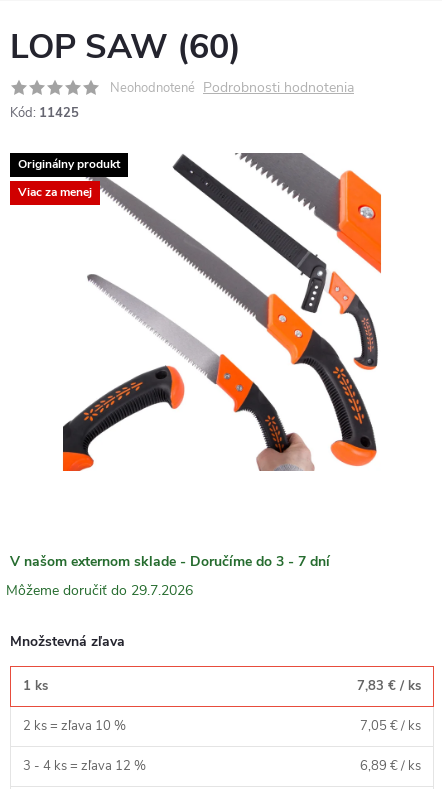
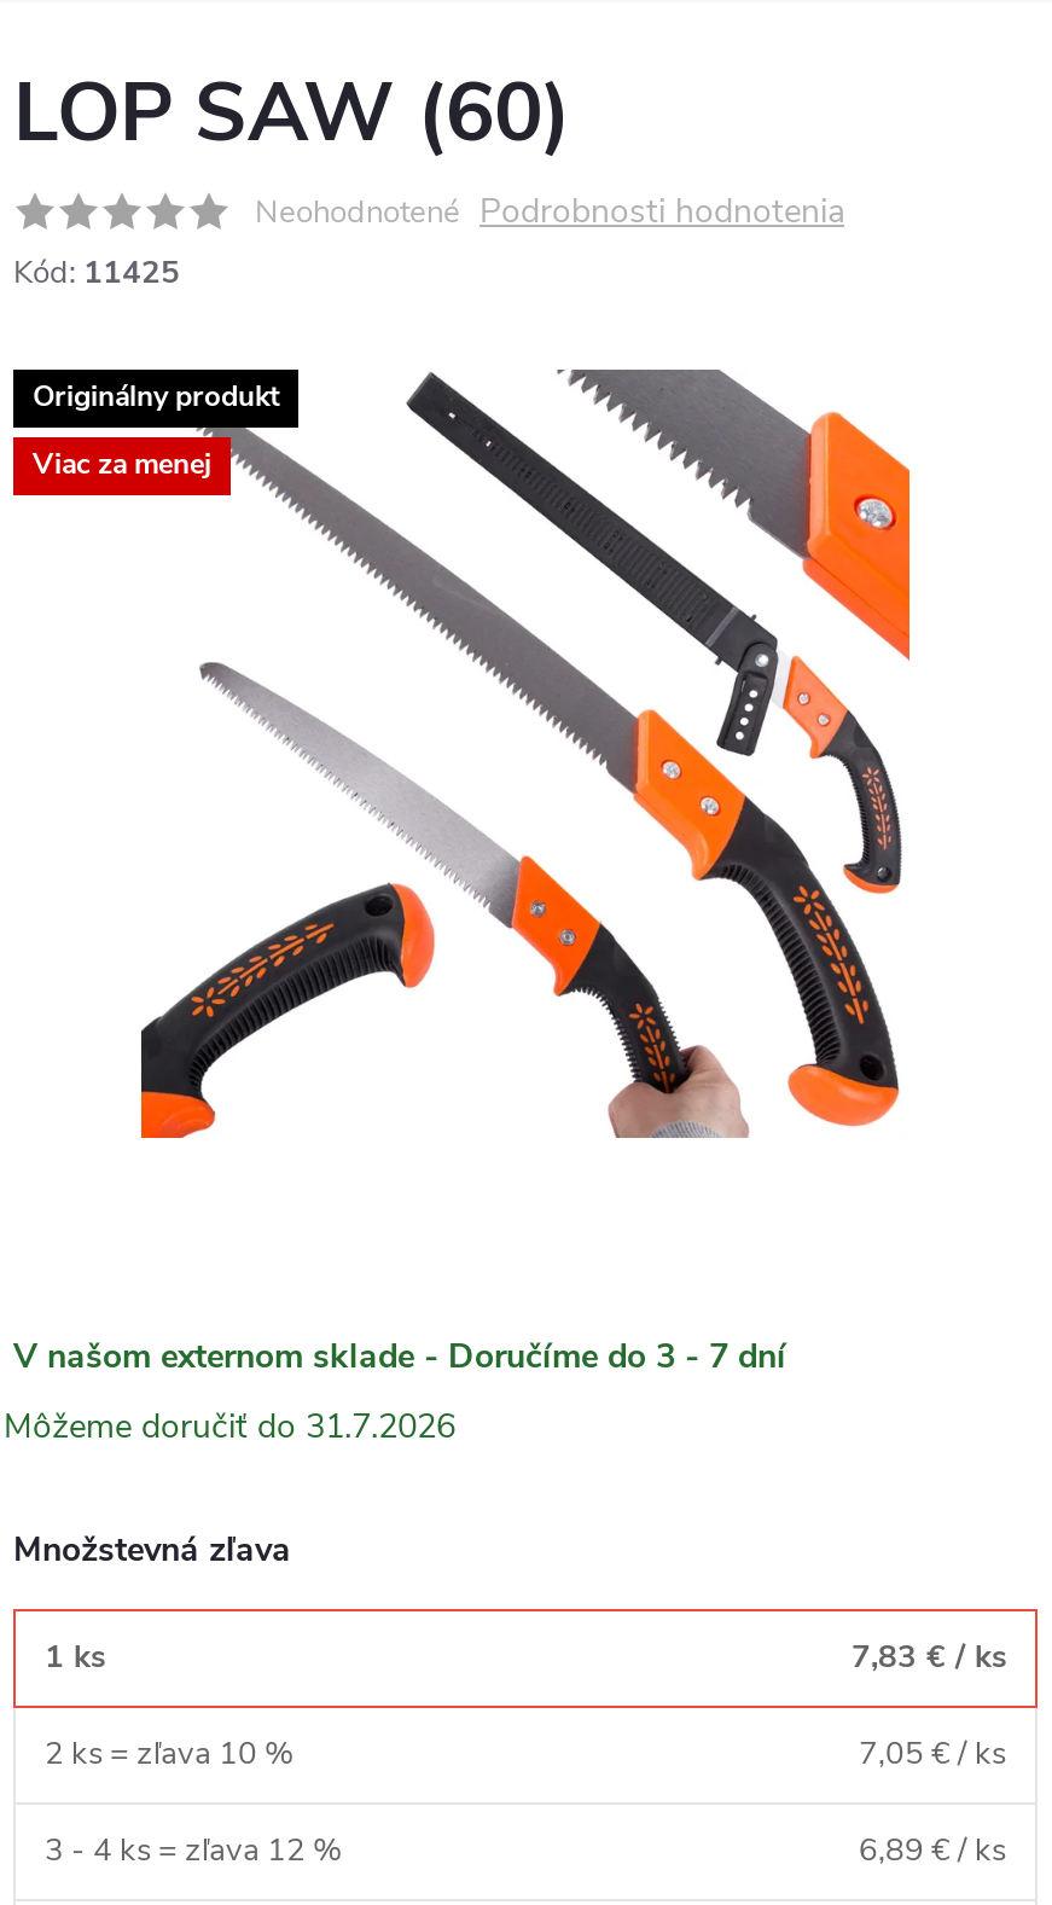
- 29.7.2026
+ 31.7.2026
